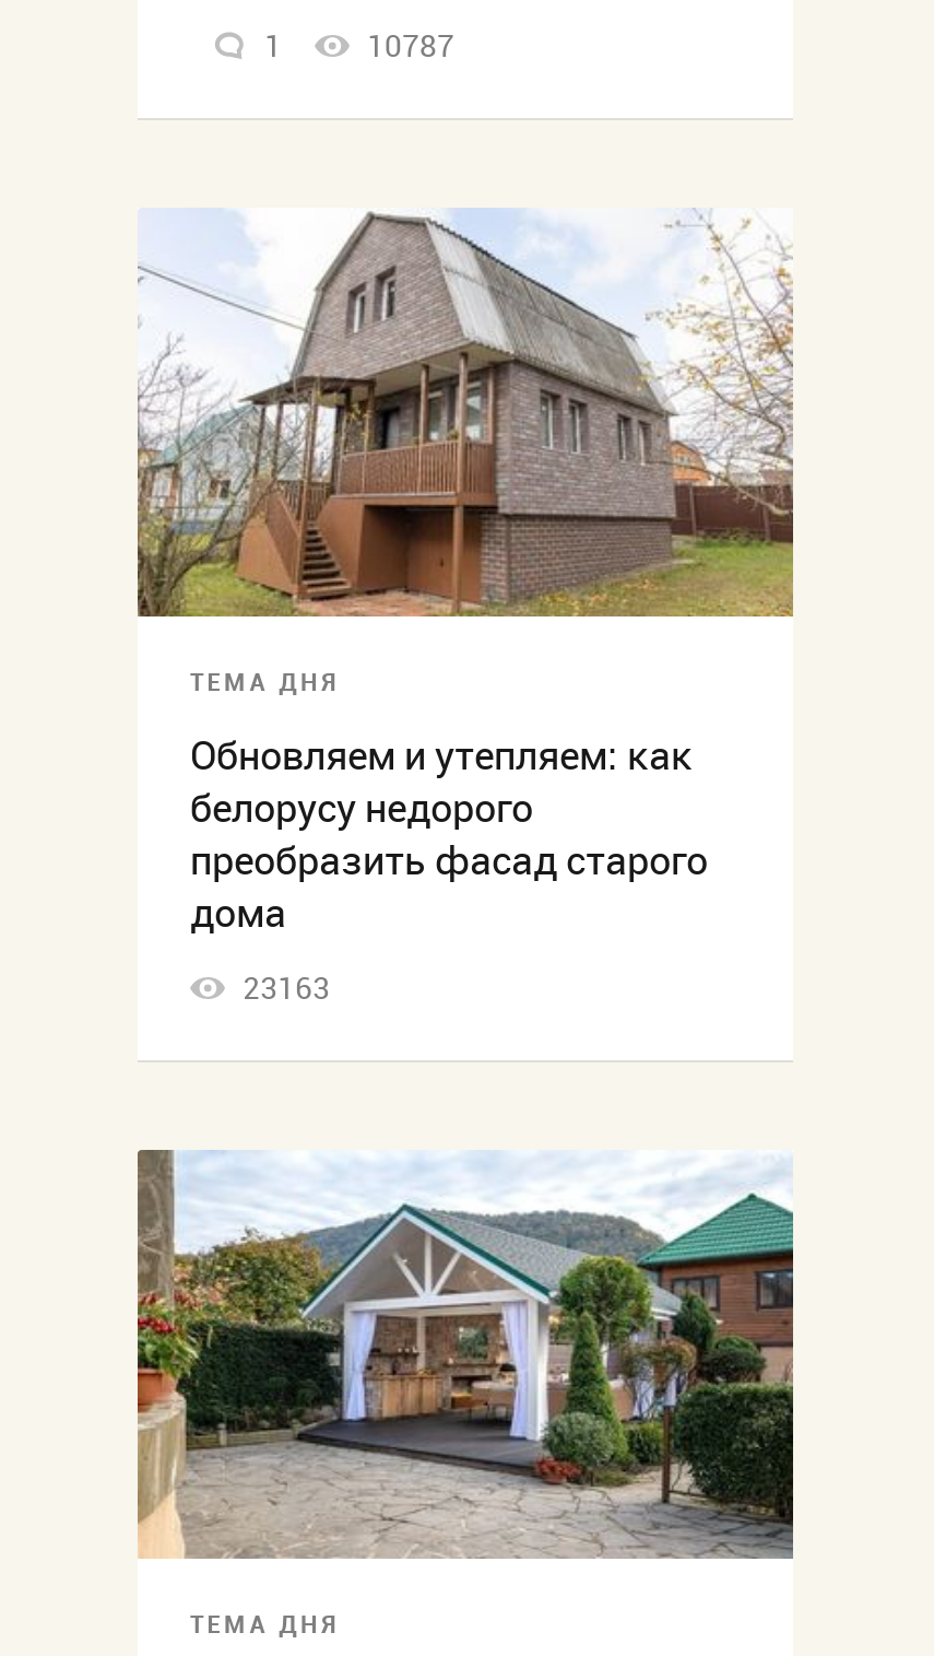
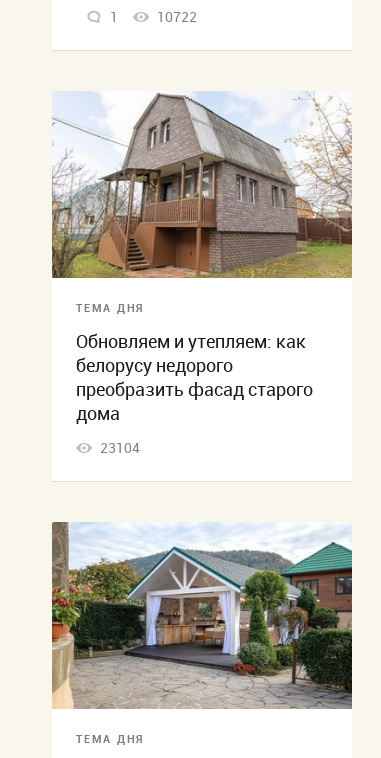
- 10787
+ 10722

- 23163
+ 23104
